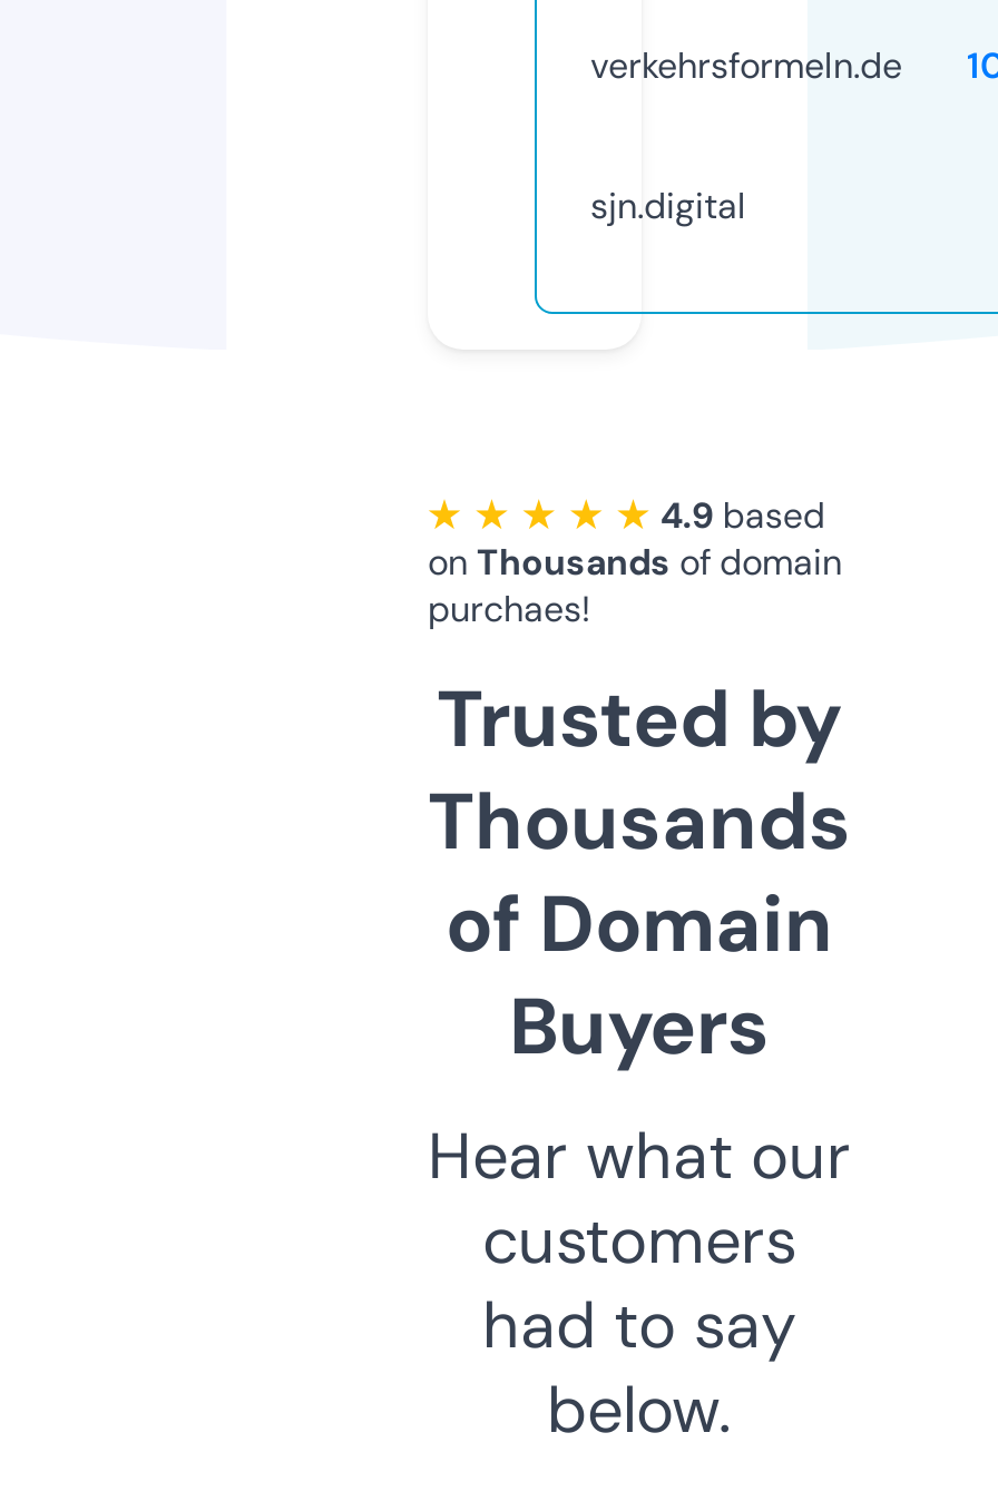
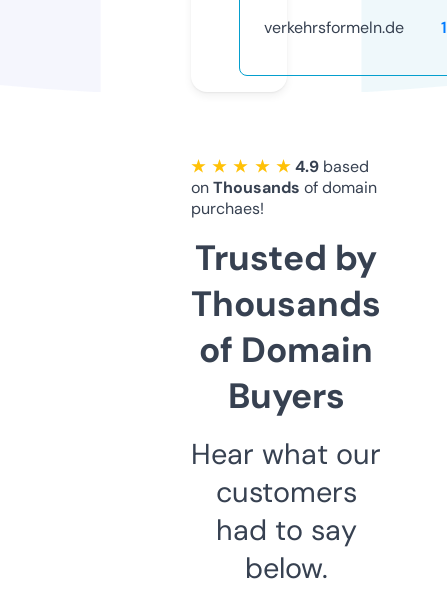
- sjn.digital
